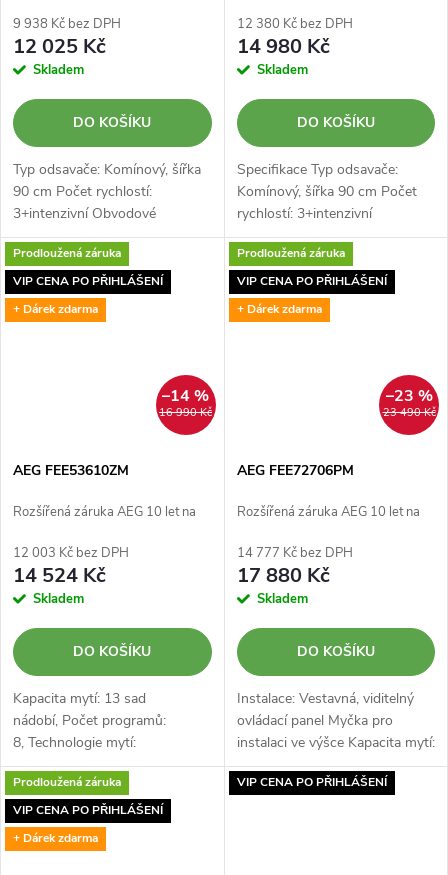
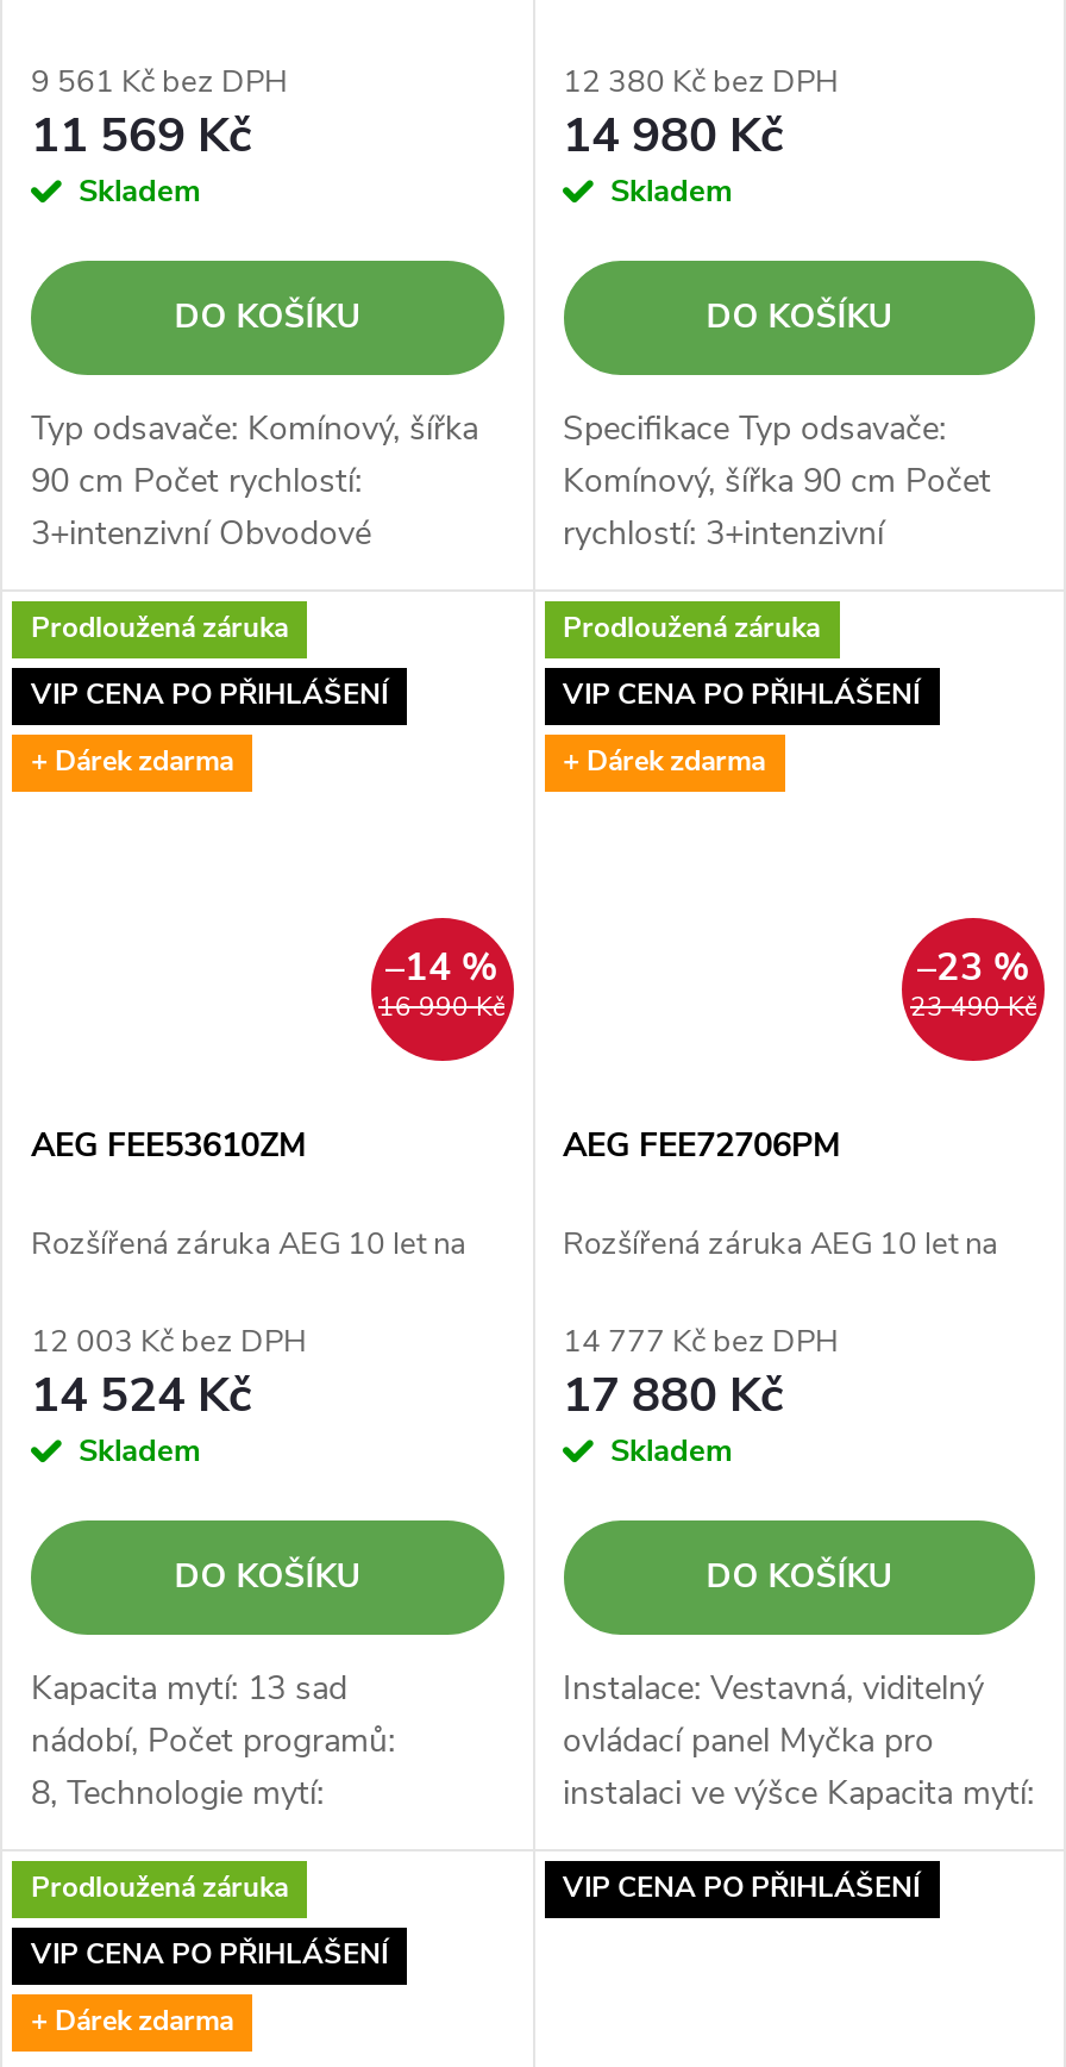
- 9 938 Kč bez DPH
+ 9 561 Kč bez DPH

- 12 025 Kč
+ 11 569 Kč
